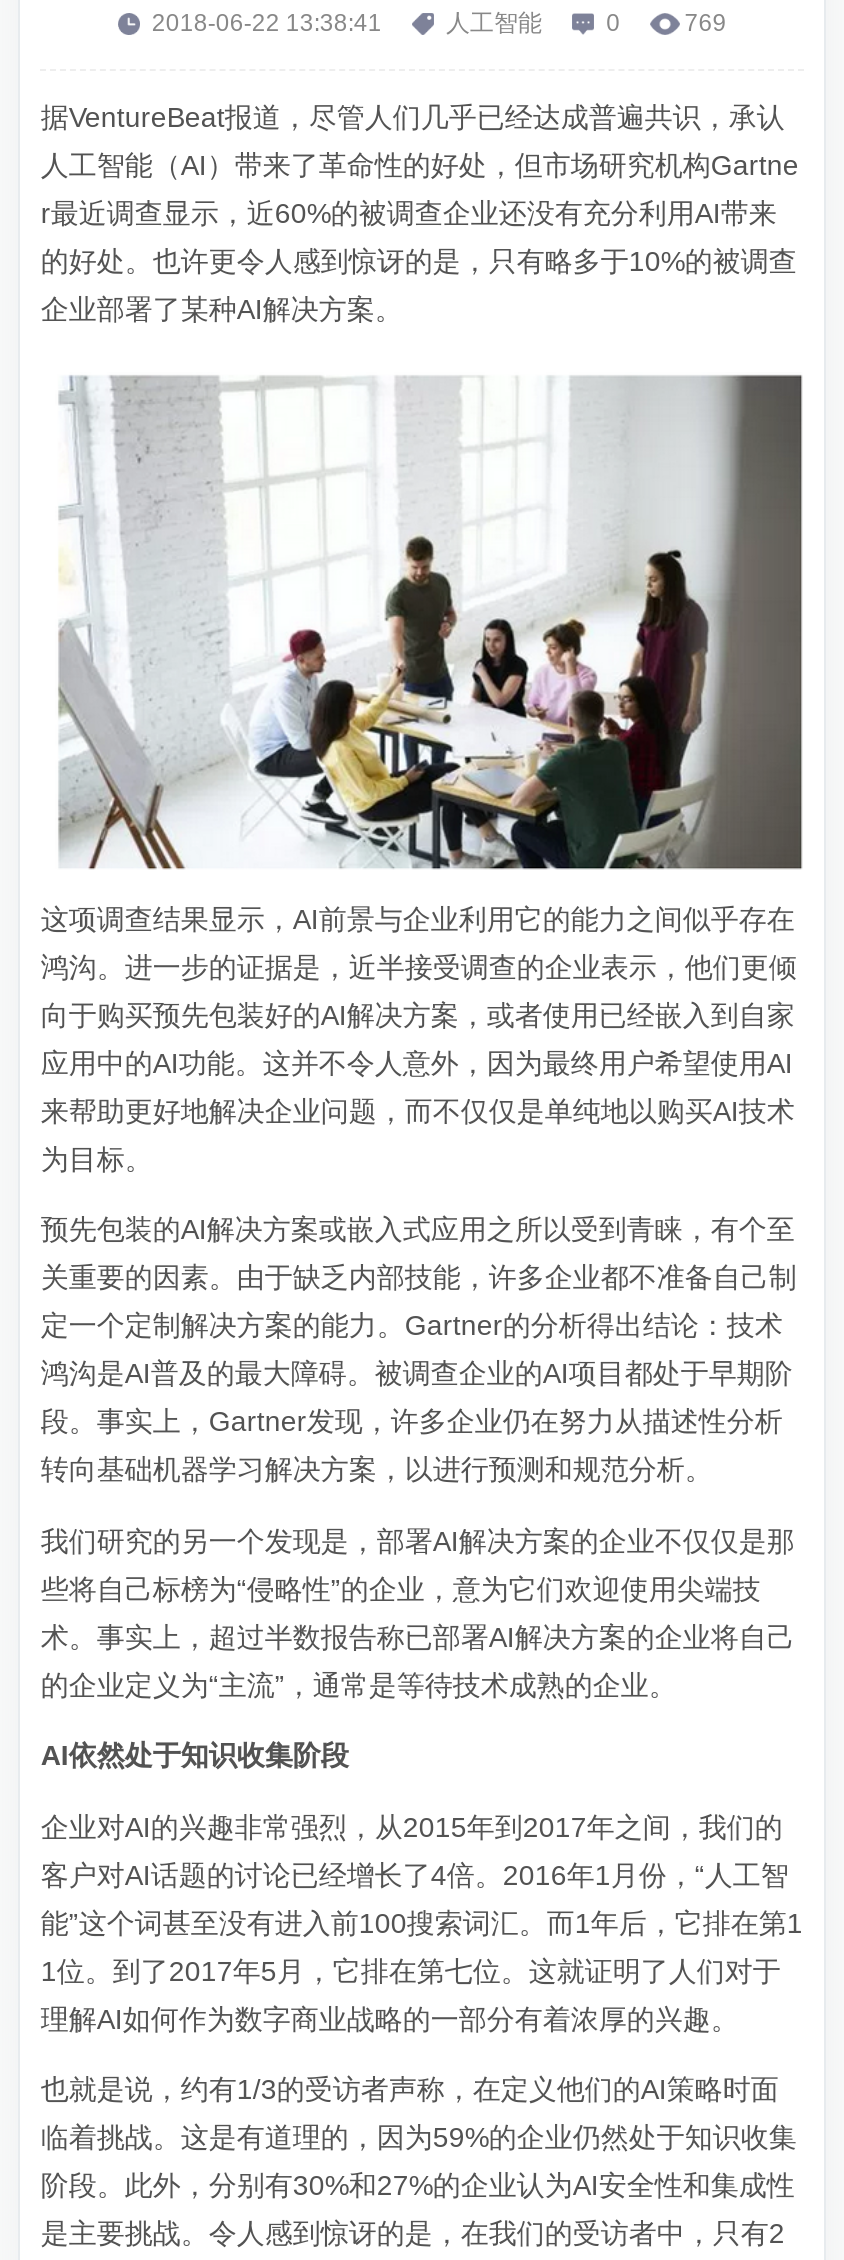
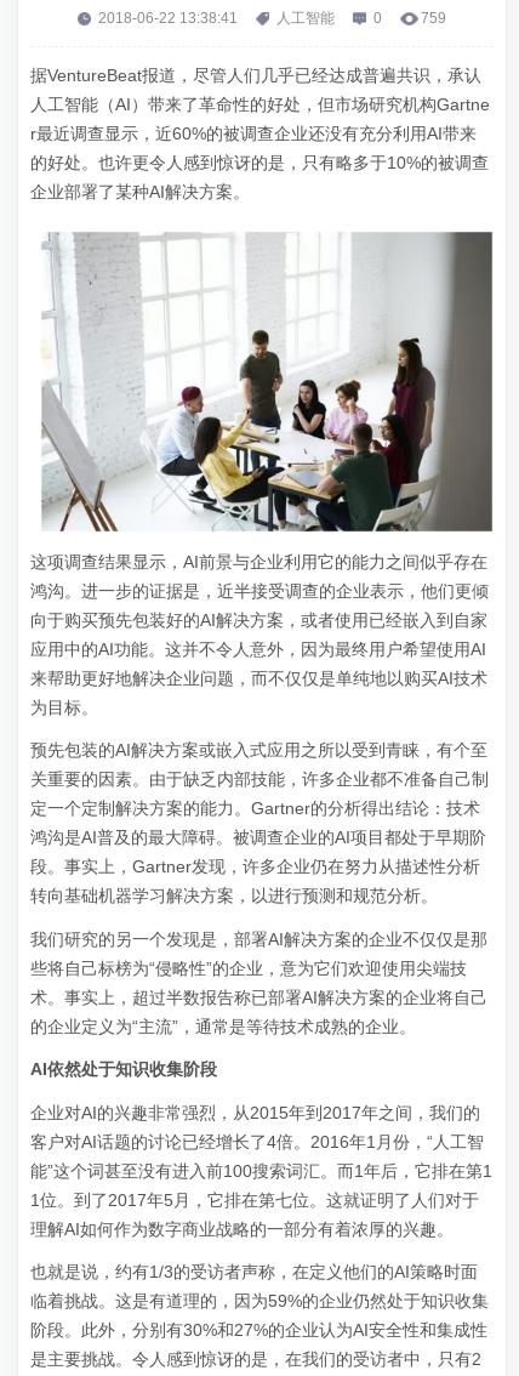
- 769
+ 759
